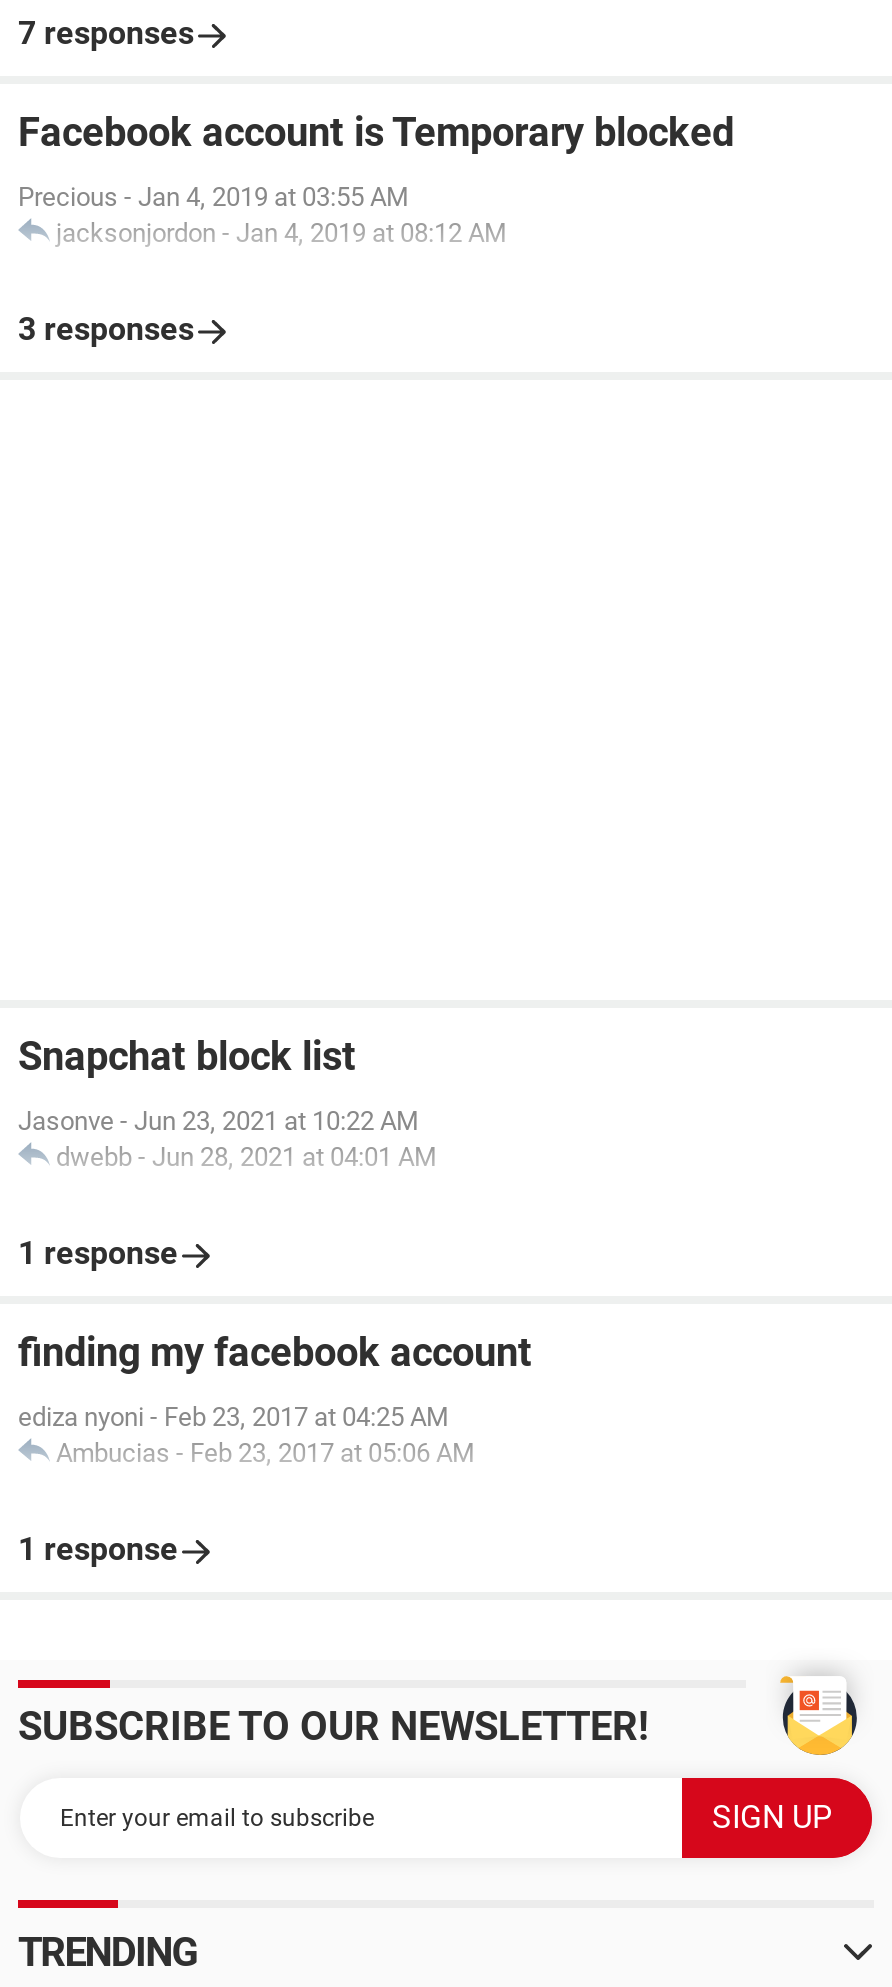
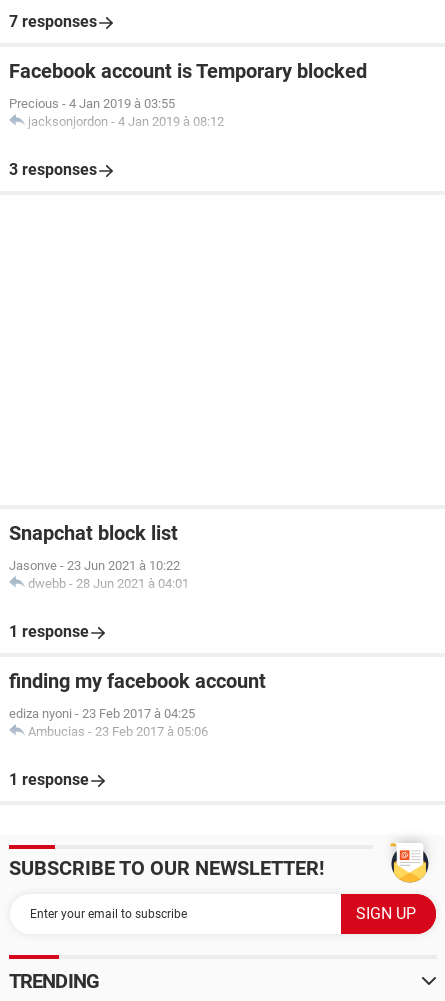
- Precious - Jan 4, 2019 at 03:55 AM
- jacksonjordon - Jan 4, 2019 at 08:12 AM
+ Precious - 4 Jan 2019 à 03:55
+ jacksonjordon - 4 Jan 2019 à 08:12

- Jasonve - Jun 23, 2021 at 10:22 AM
- dwebb - Jun 28, 2021 at 04:01 AM
+ Jasonve - 23 Jun 2021 à 10:22
+ dwebb - 28 Jun 2021 à 04:01

- ediza nyoni - Feb 23, 2017 at 04:25 AM
- Ambucias - Feb 23, 2017 at 05:06 AM
+ ediza nyoni - 23 Feb 2017 à 04:25
+ Ambucias - 23 Feb 2017 à 05:06
